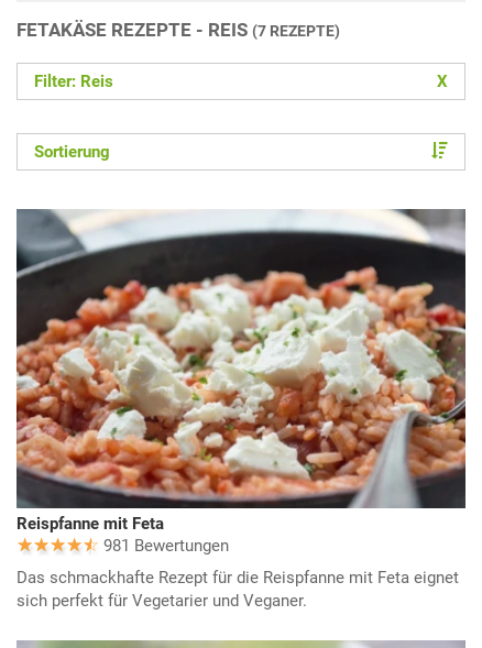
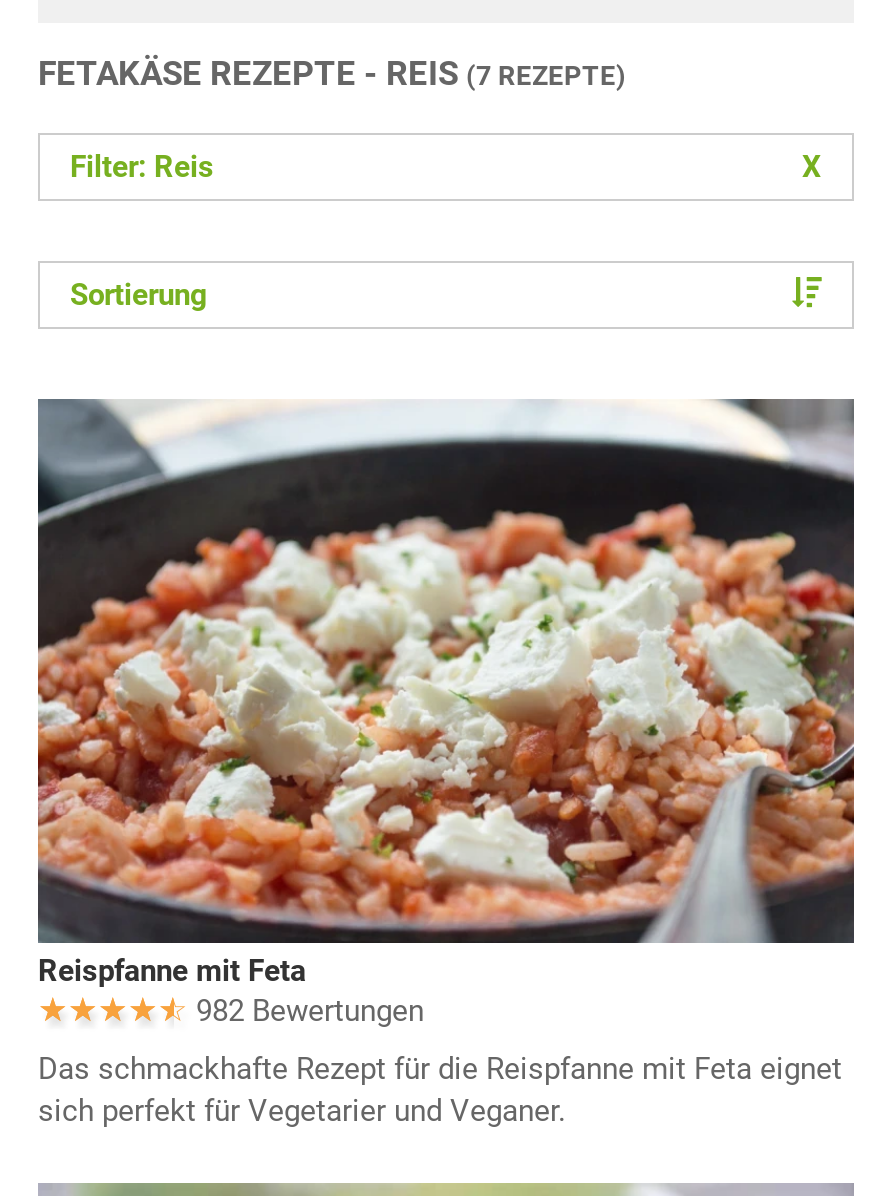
- 981 Bewertungen
+ 982 Bewertungen
